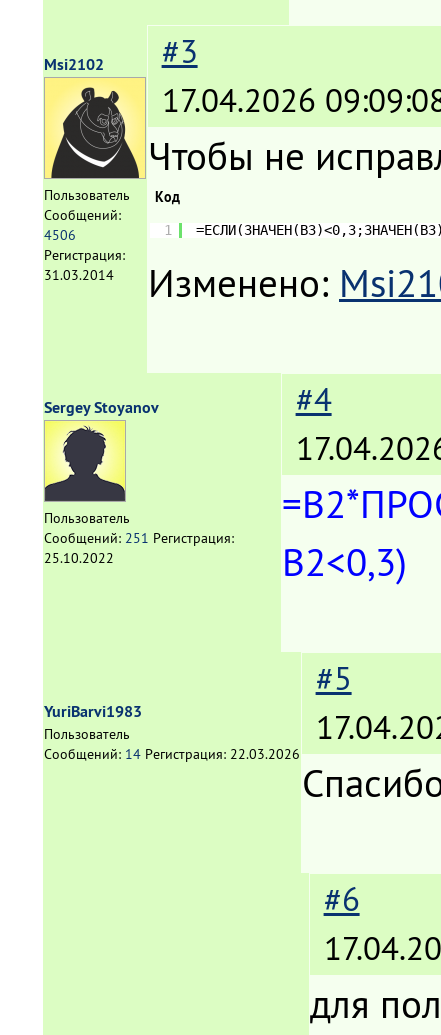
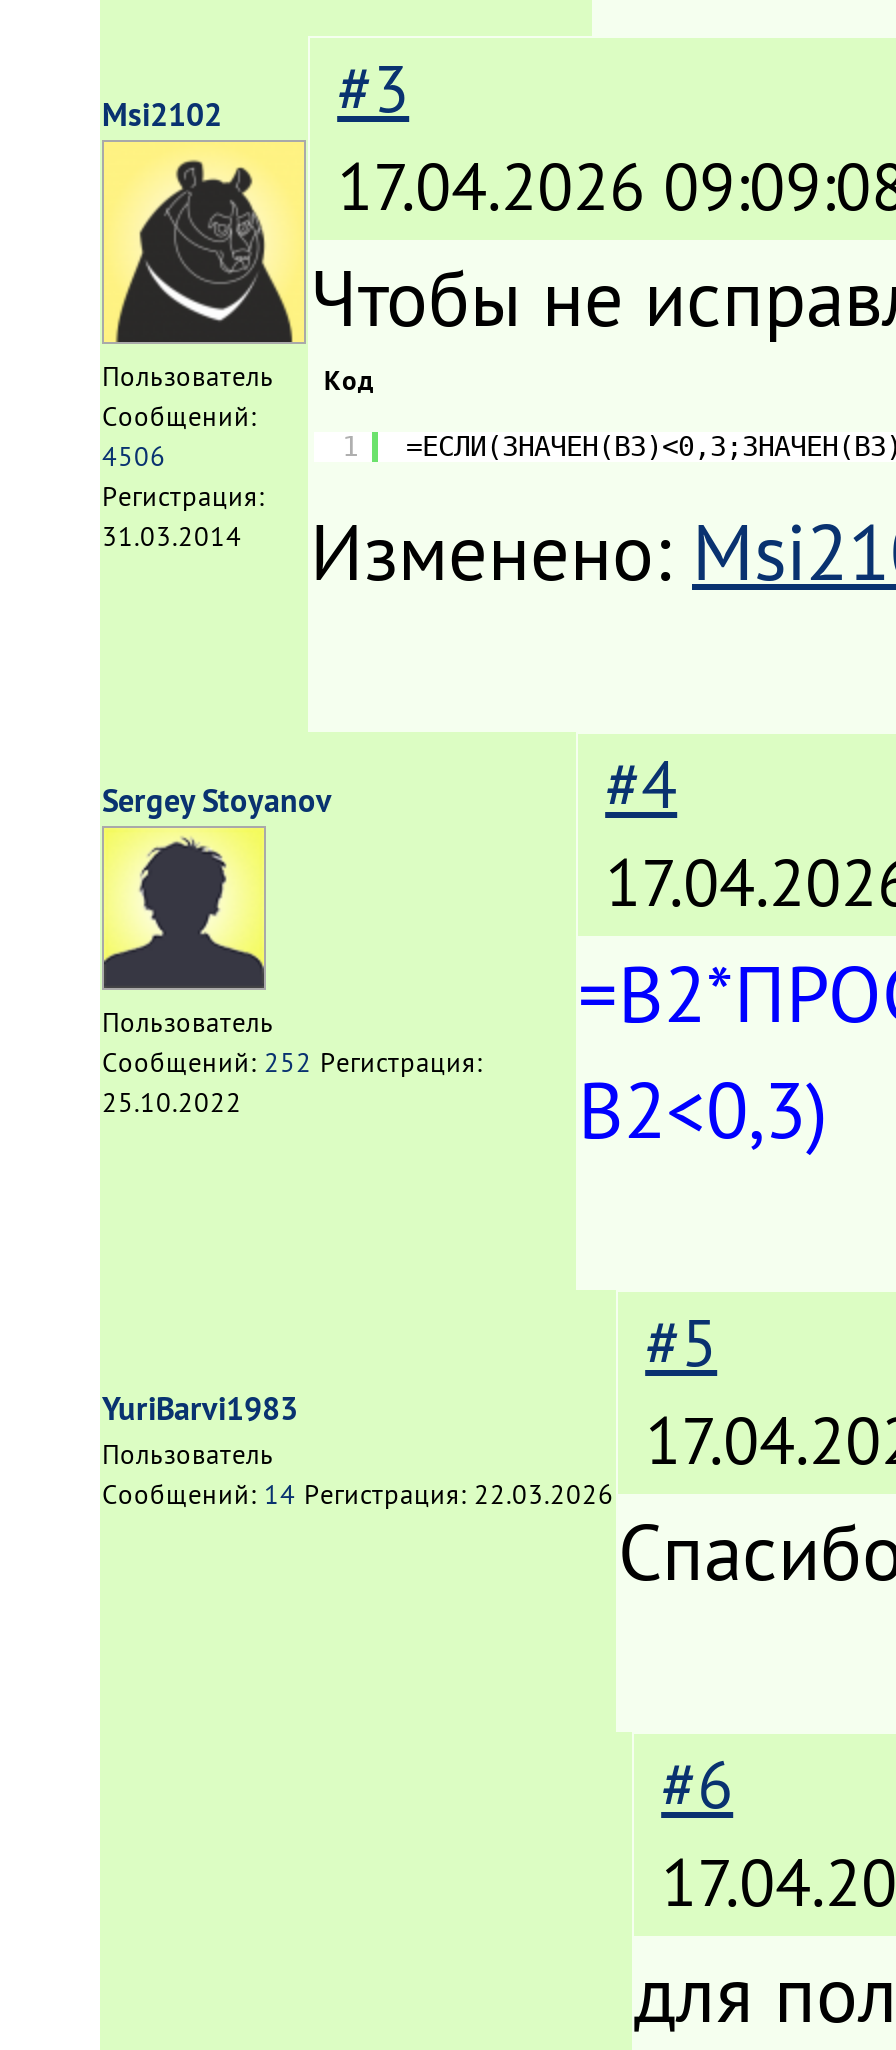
- Сообщений: 251 Регистрация:
+ Сообщений: 252 Регистрация:
